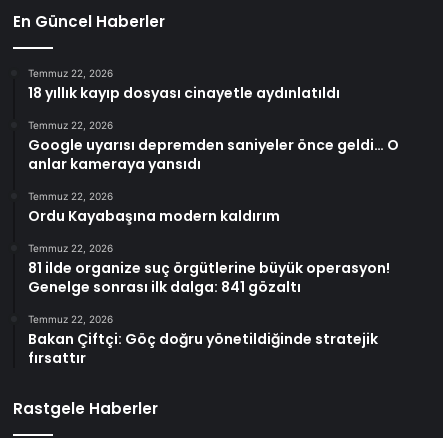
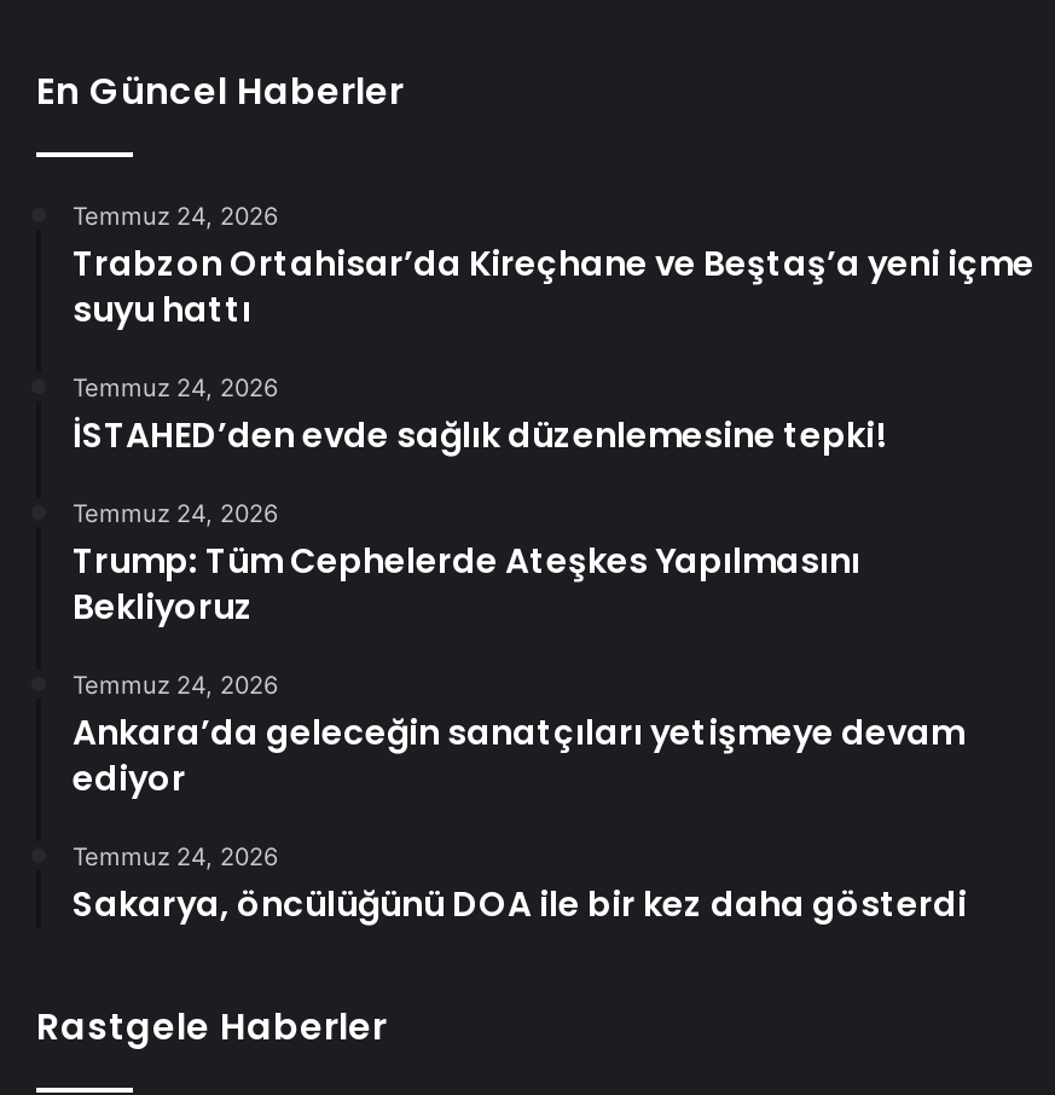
- Temmuz 22, 2026
- 18 yıllık kayıp dosyası cinayetle aydınlatıldı
+ Temmuz 24, 2026
+ Trabzon Ortahisar’da Kireçhane ve Beştaş’a yeni içme
+ suyu hattı

- Temmuz 22, 2026
- Google uyarısı depremden saniyeler önce geldi… O
- anlar kameraya yansıdı
+ Temmuz 24, 2026
+ İSTAHED’den evde sağlık düzenlemesine tepki!

- Temmuz 22, 2026
- Ordu Kayabaşına modern kaldırım
+ Temmuz 24, 2026
+ Trump: Tüm Cephelerde Ateşkes Yapılmasını
+ Bekliyoruz

- Temmuz 22, 2026
- 81 ilde organize suç örgütlerine büyük operasyon!
- Genelge sonrası ilk dalga: 841 gözaltı
+ Temmuz 24, 2026
+ Ankara’da geleceğin sanatçıları yetişmeye devam
+ ediyor

- Temmuz 22, 2026
- Bakan Çiftçi: Göç doğru yönetildiğinde stratejik
- fırsattır
+ Temmuz 24, 2026
+ Sakarya, öncülüğünü DOA ile bir kez daha gösterdi
